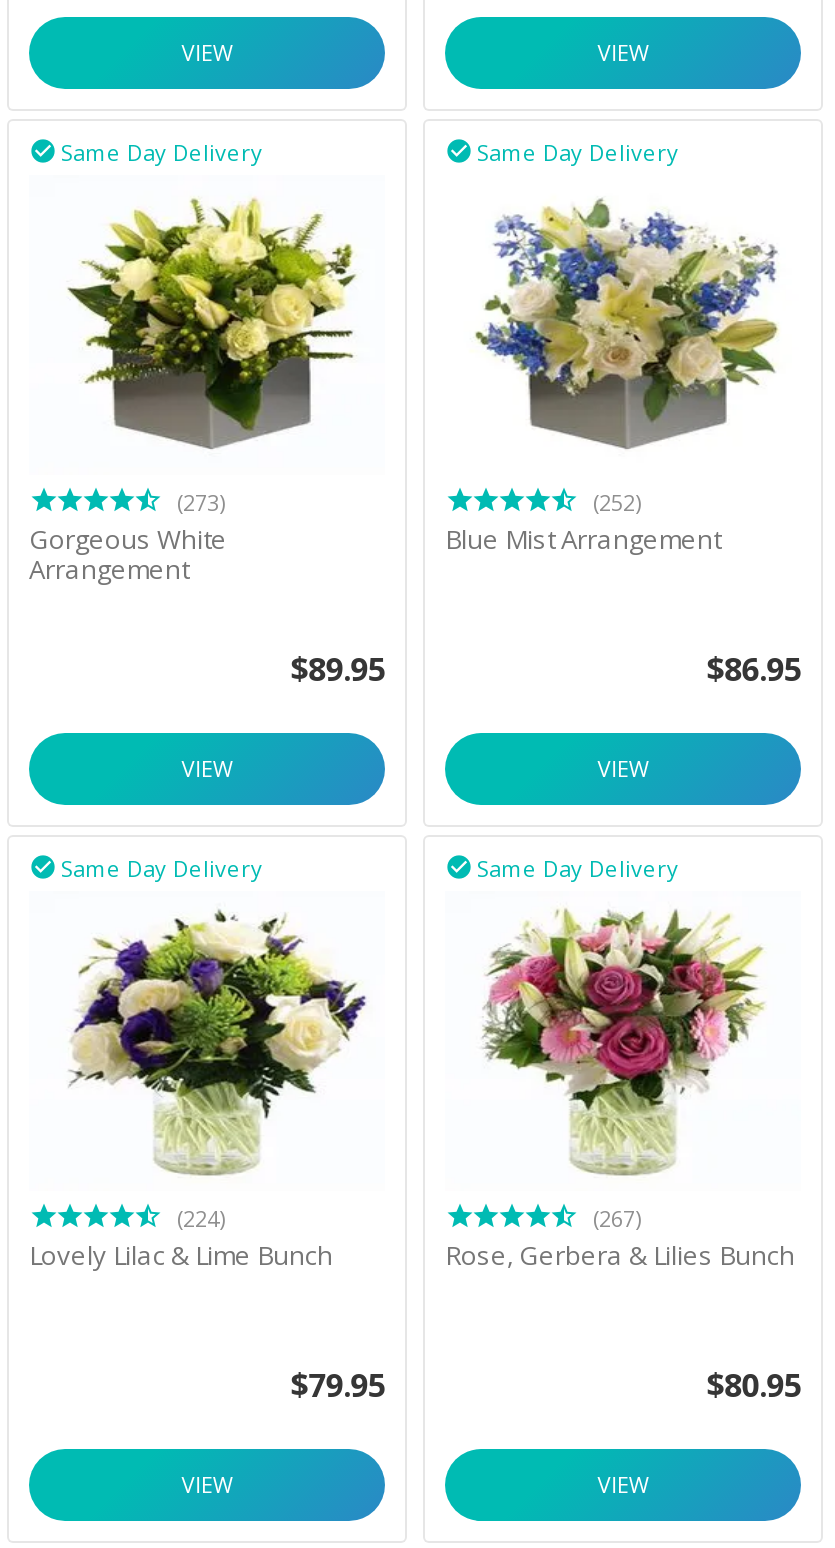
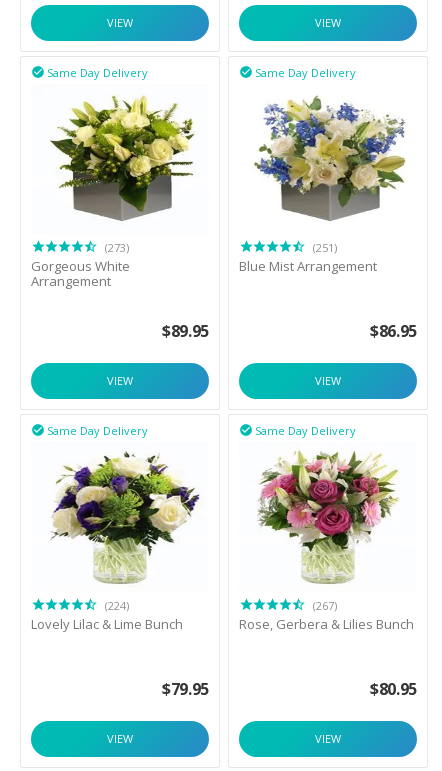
- (252)
+ (251)
